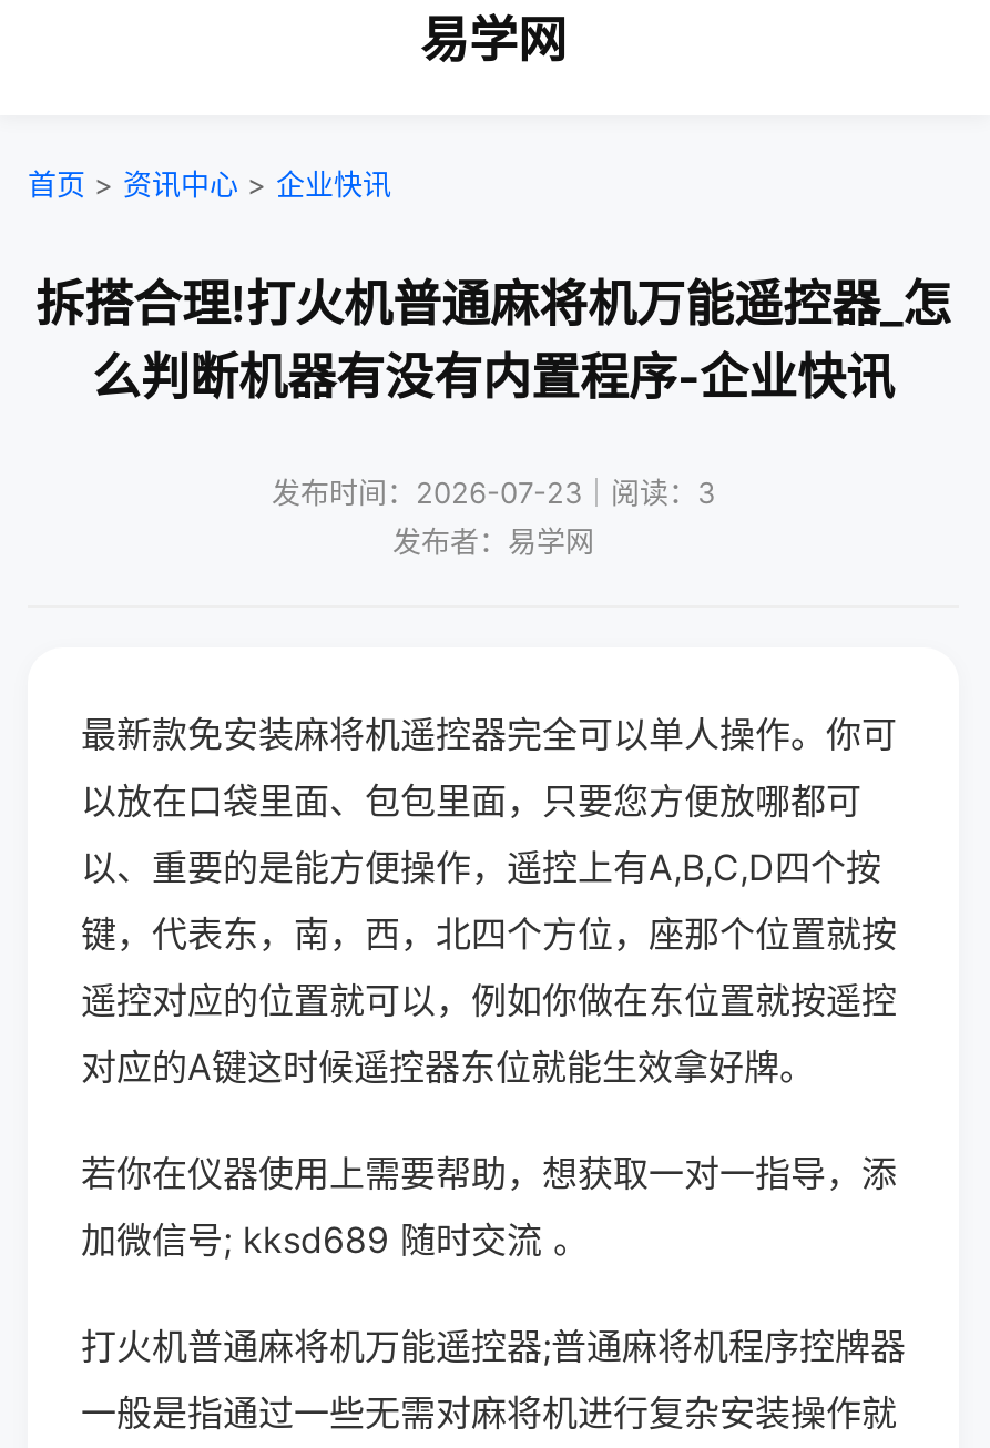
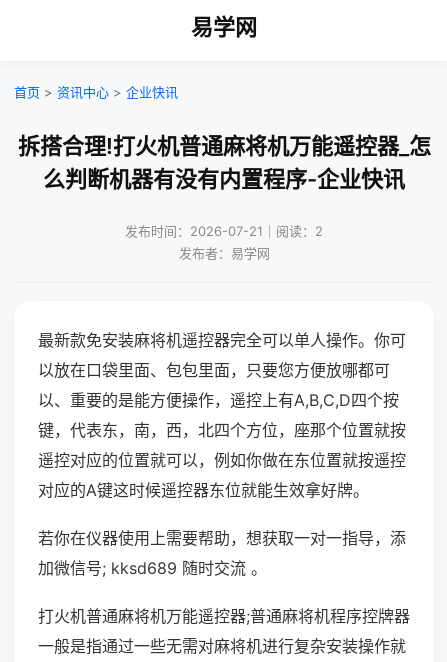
- 发布时间：2026-07-23｜阅读：3
+ 发布时间：2026-07-21｜阅读：2
